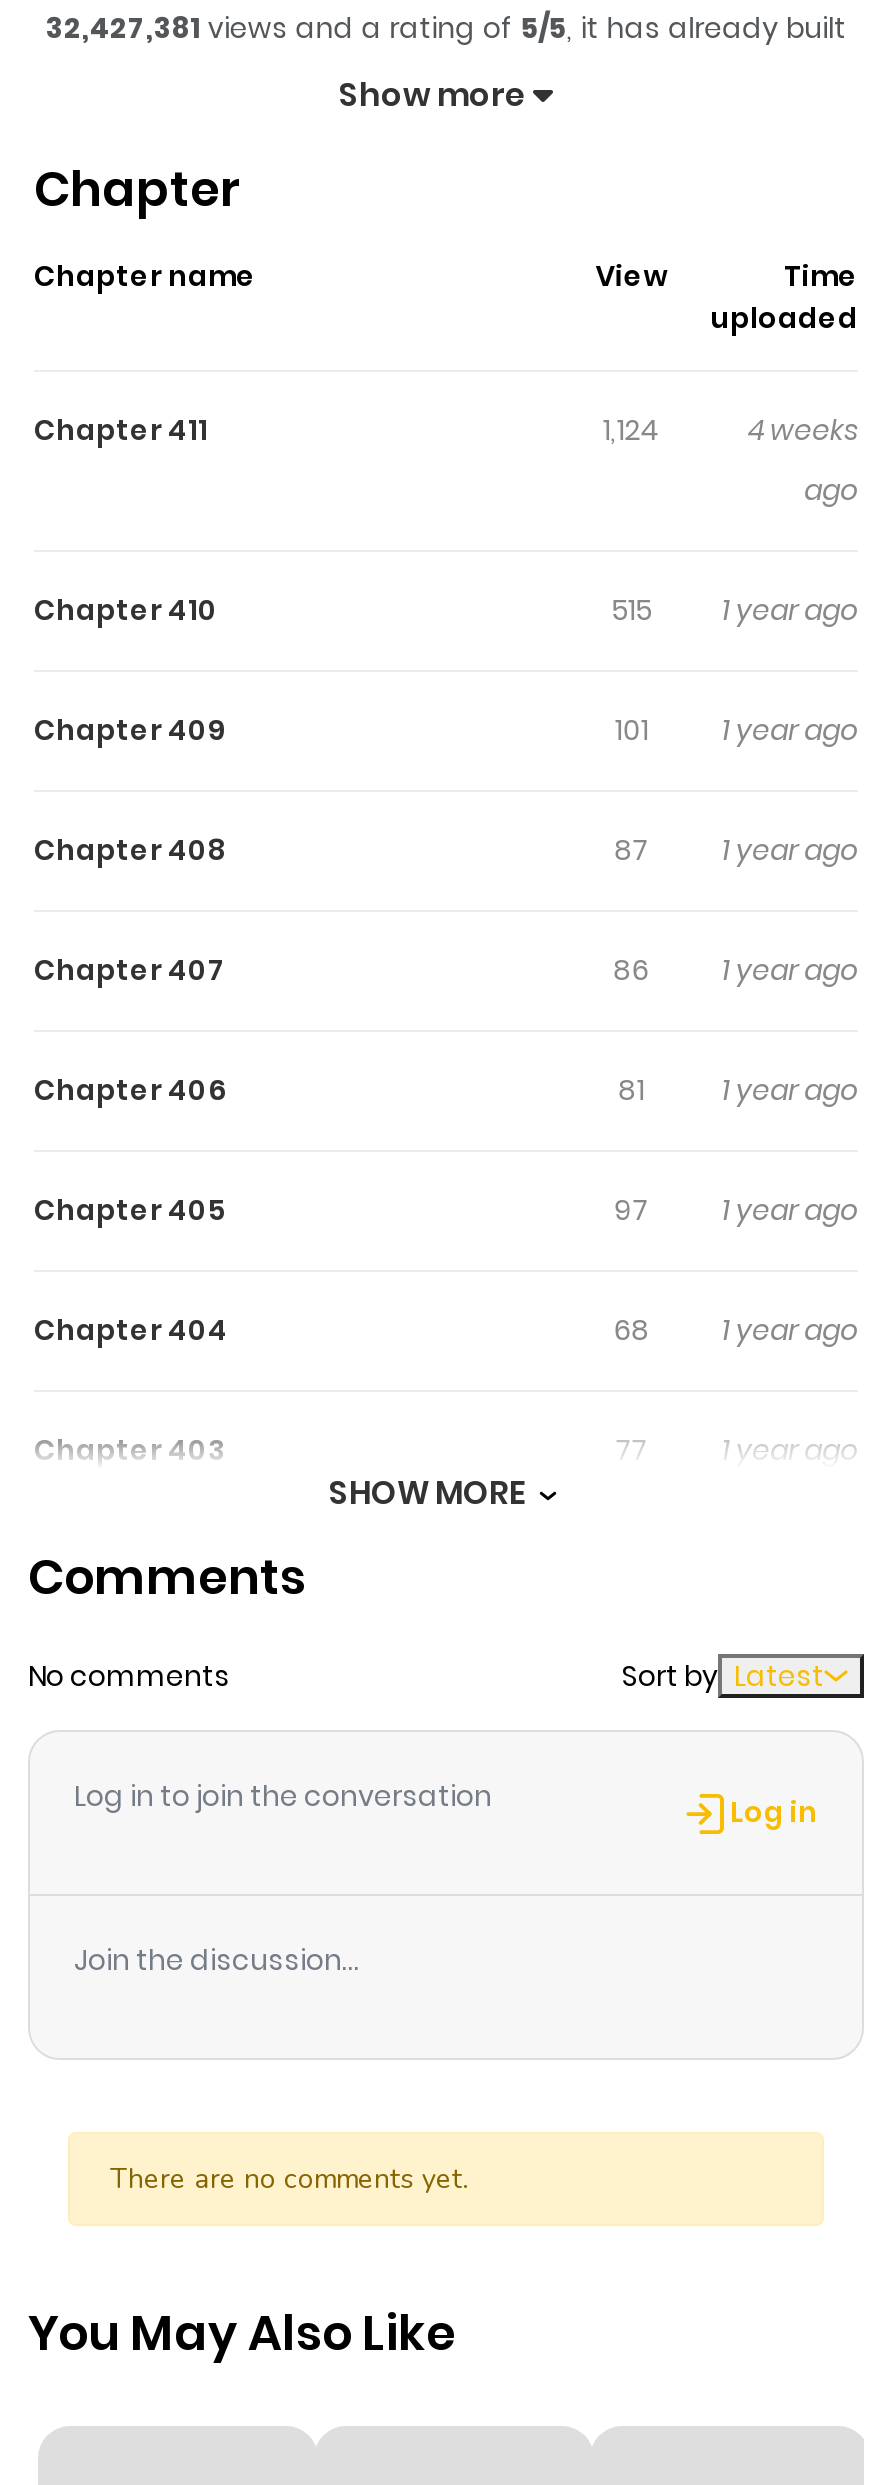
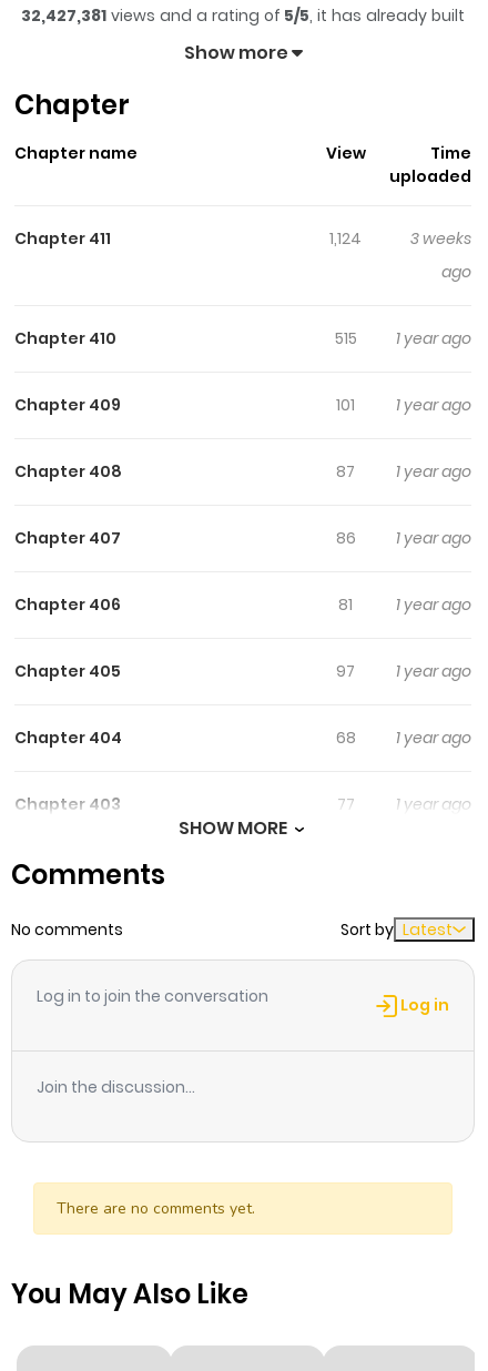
- 4 weeks
+ 3 weeks
